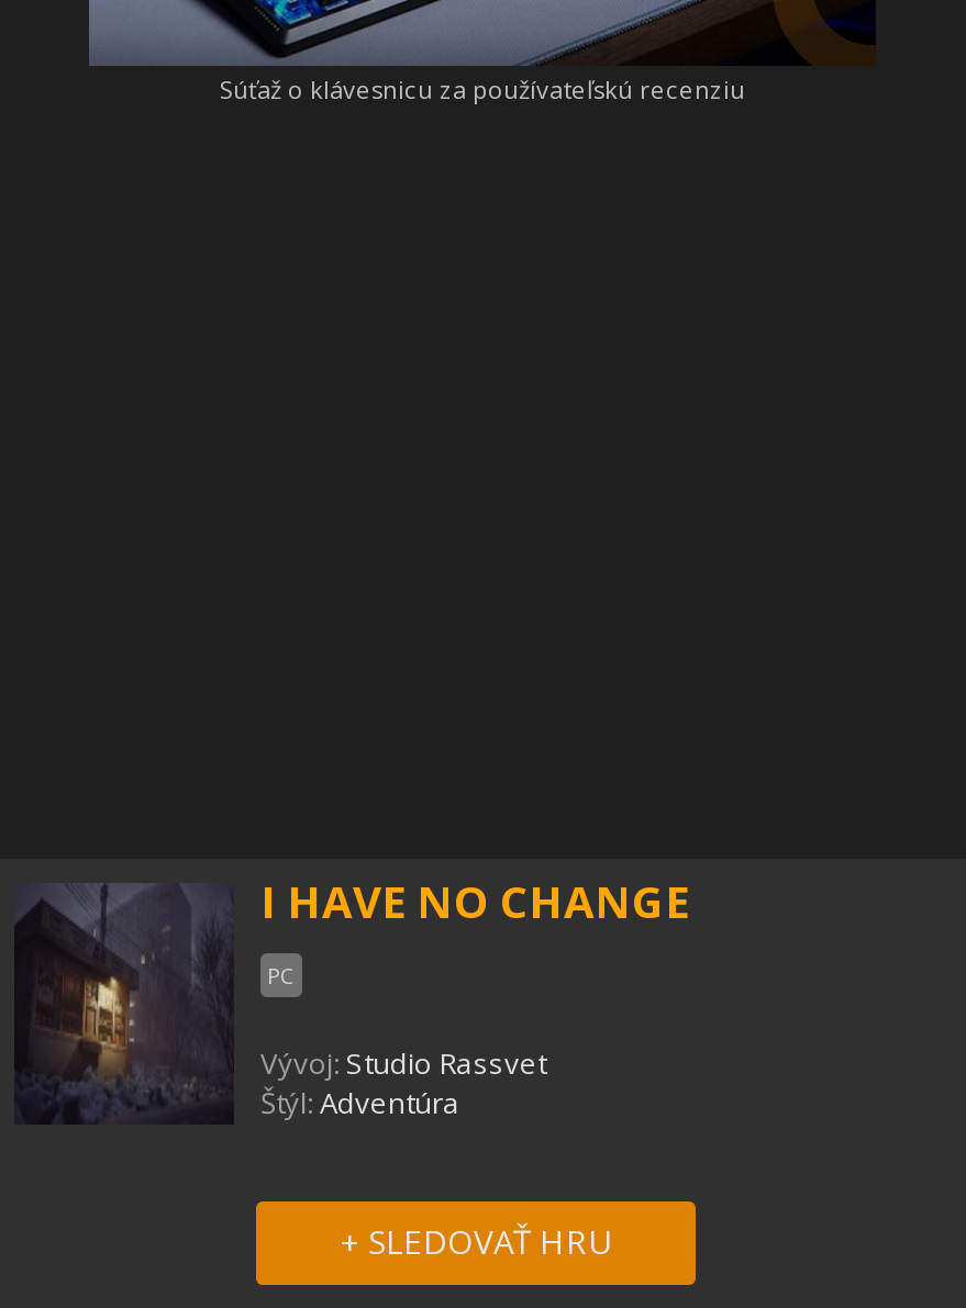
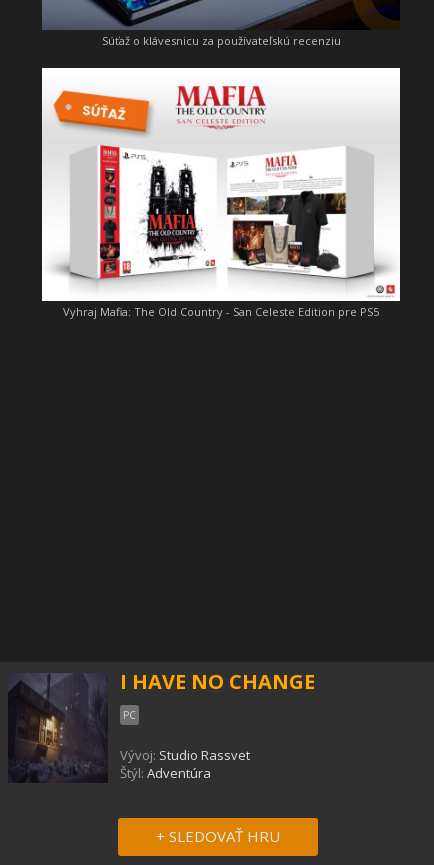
+ [image]
+ Vyhraj Mafia: The Old Country - San Celeste Edition pre PS5
